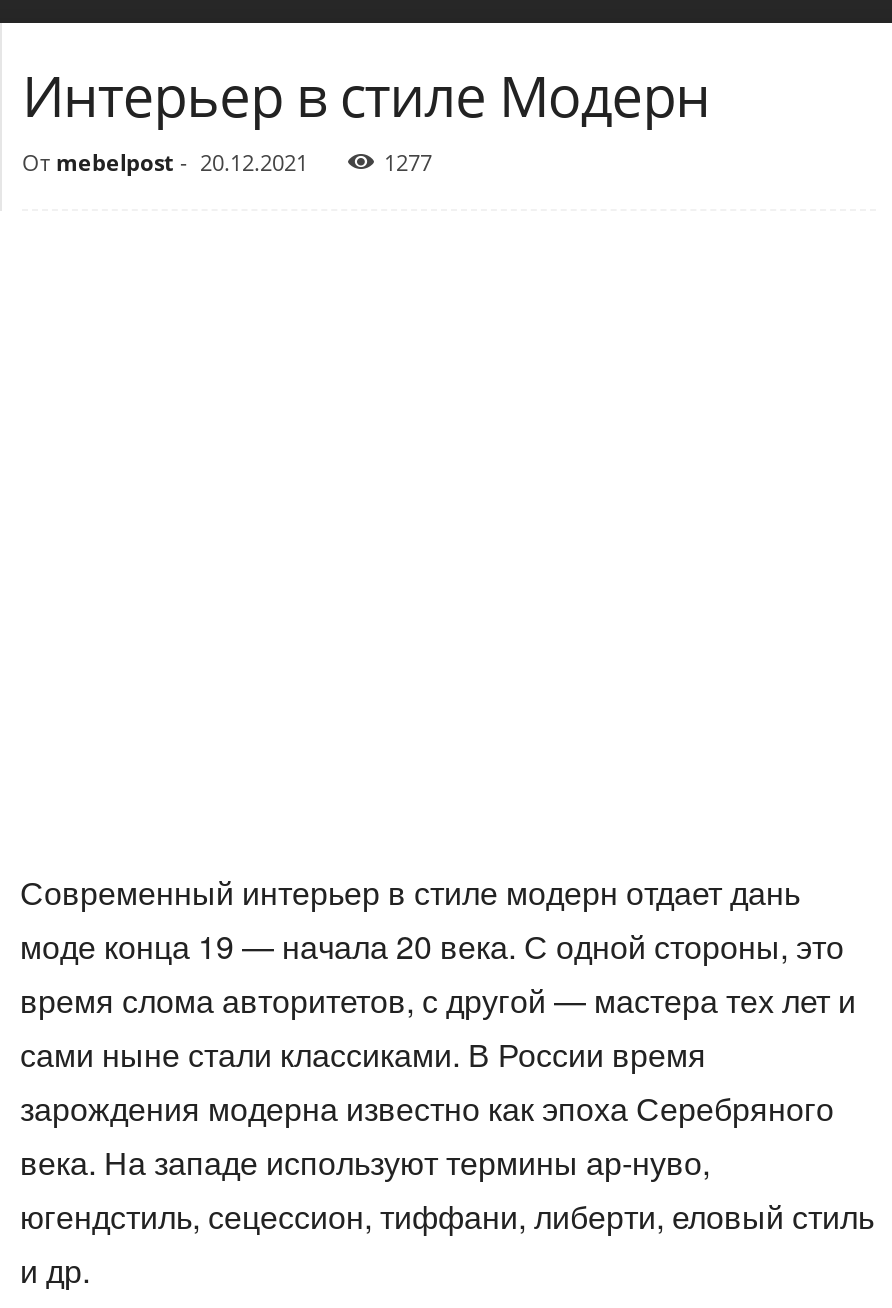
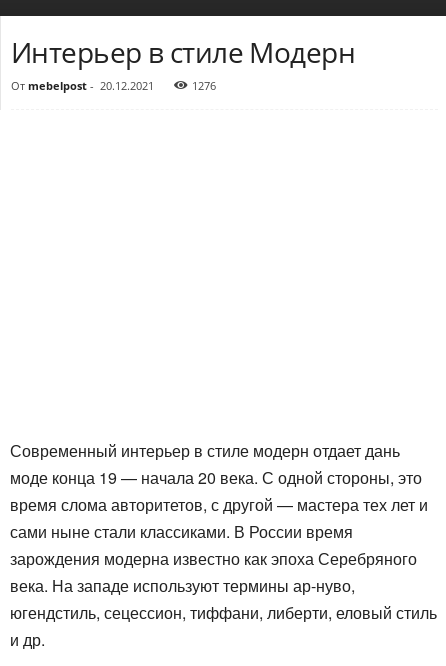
- 1277
+ 1276
